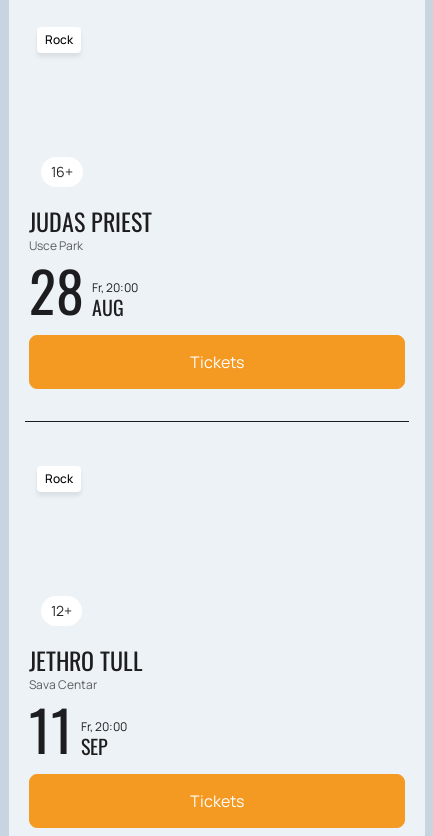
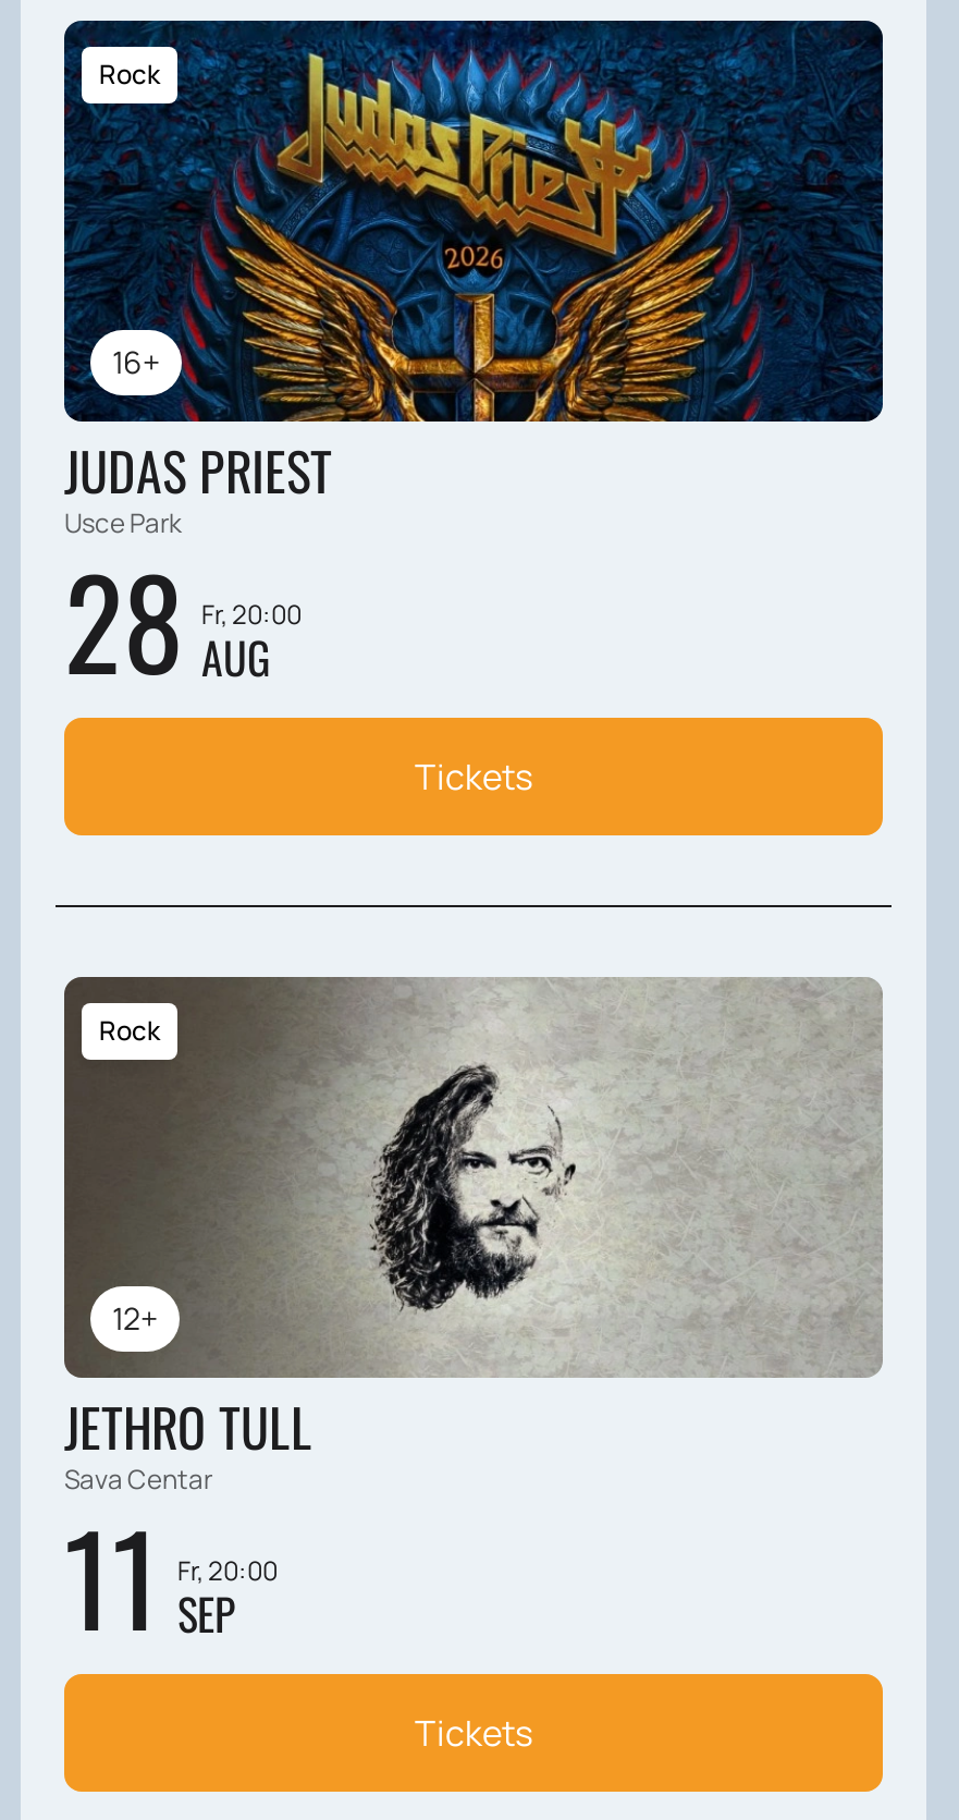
+ [image]

+ [image]
